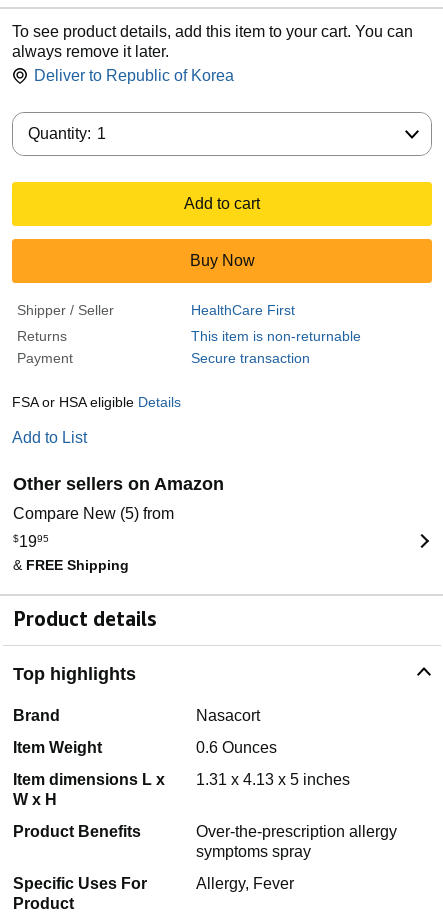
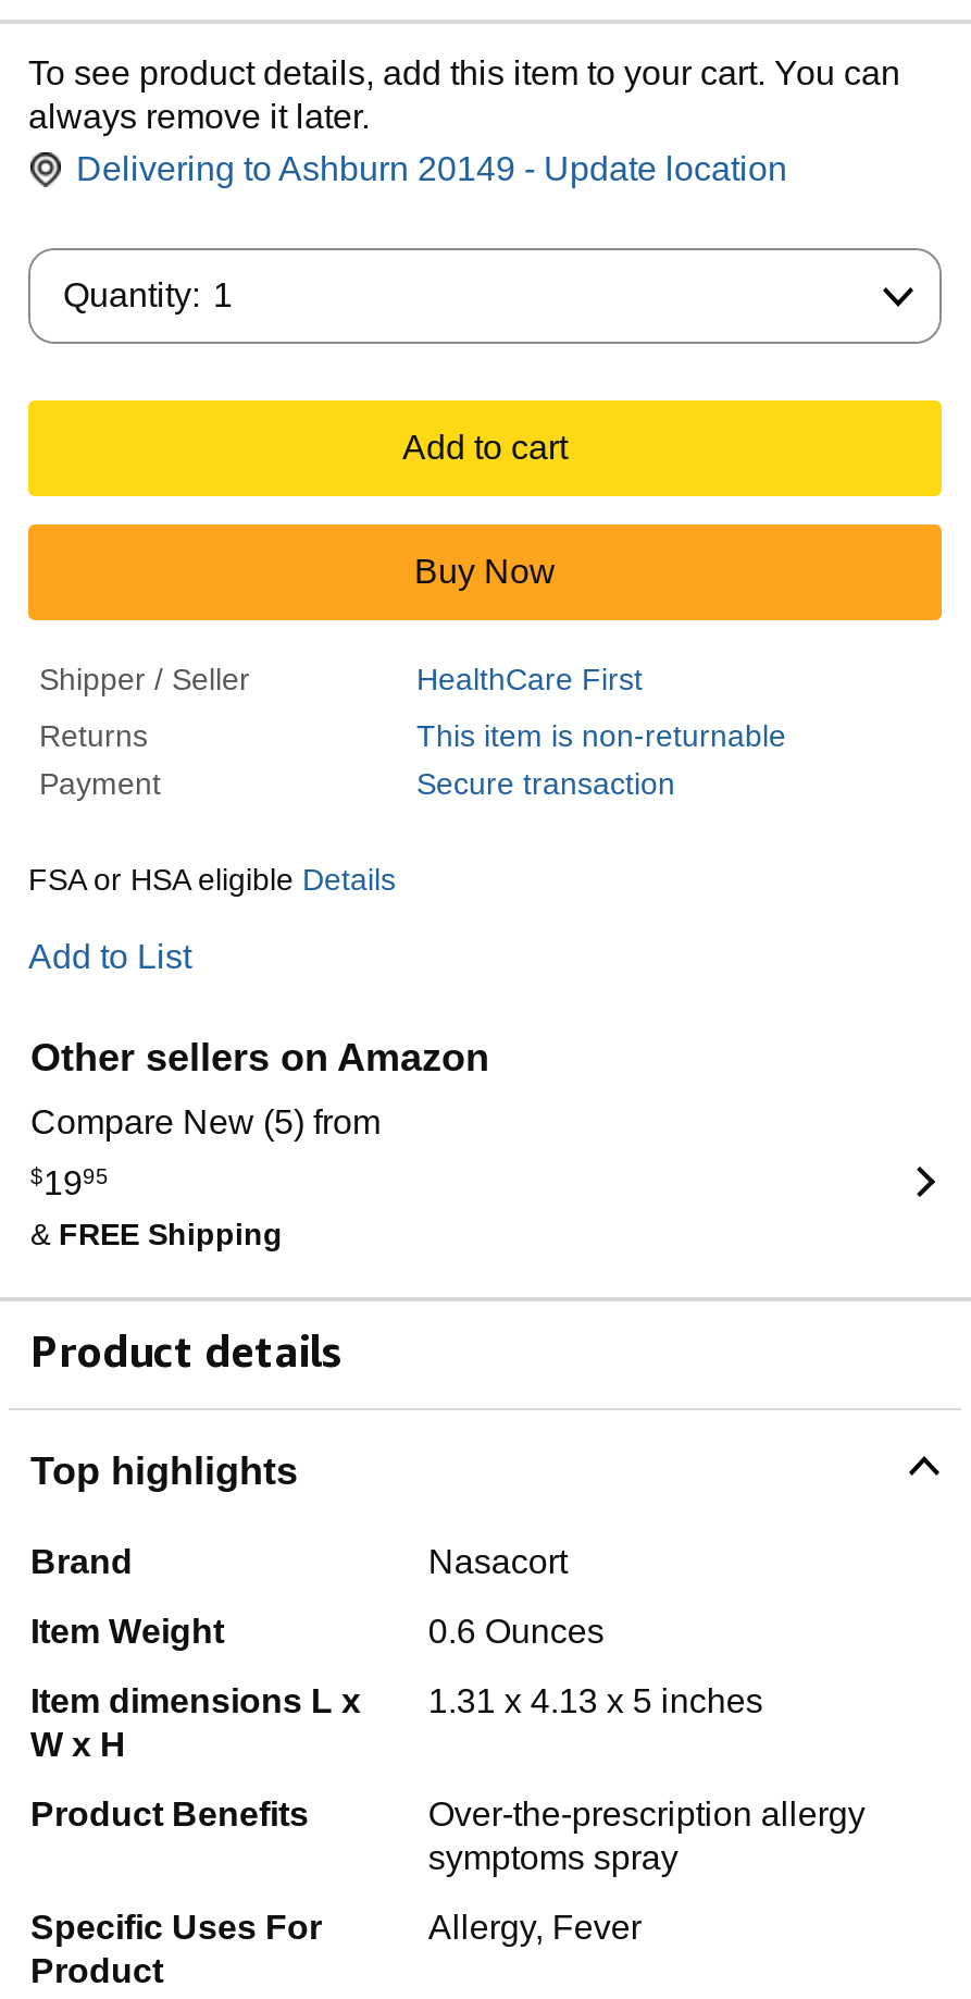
- Deliver to Republic of Korea
+ Delivering to Ashburn 20149 - Update location
